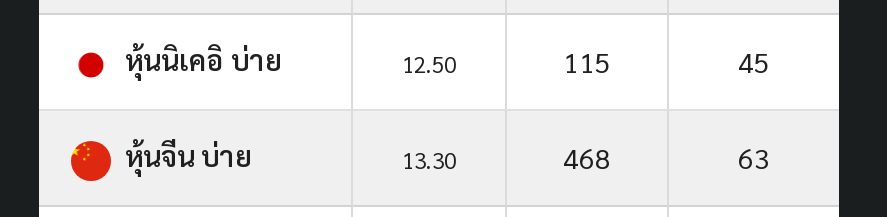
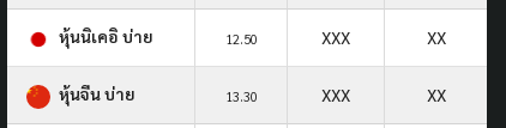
- 115
- 45
+ XXX
+ XX

- 468
- 63
+ XXX
+ XX
